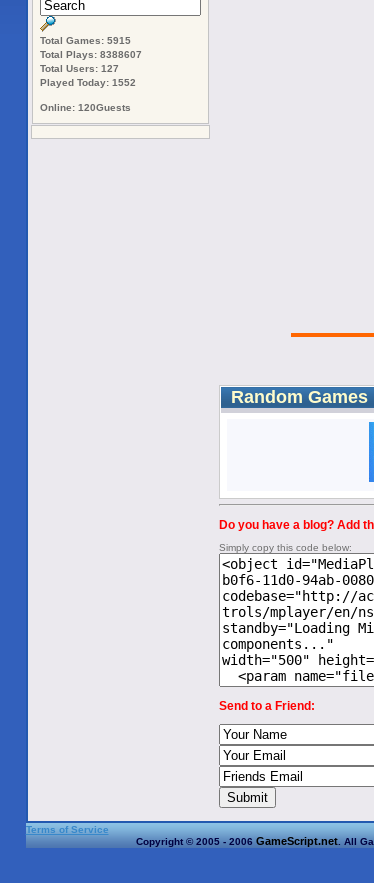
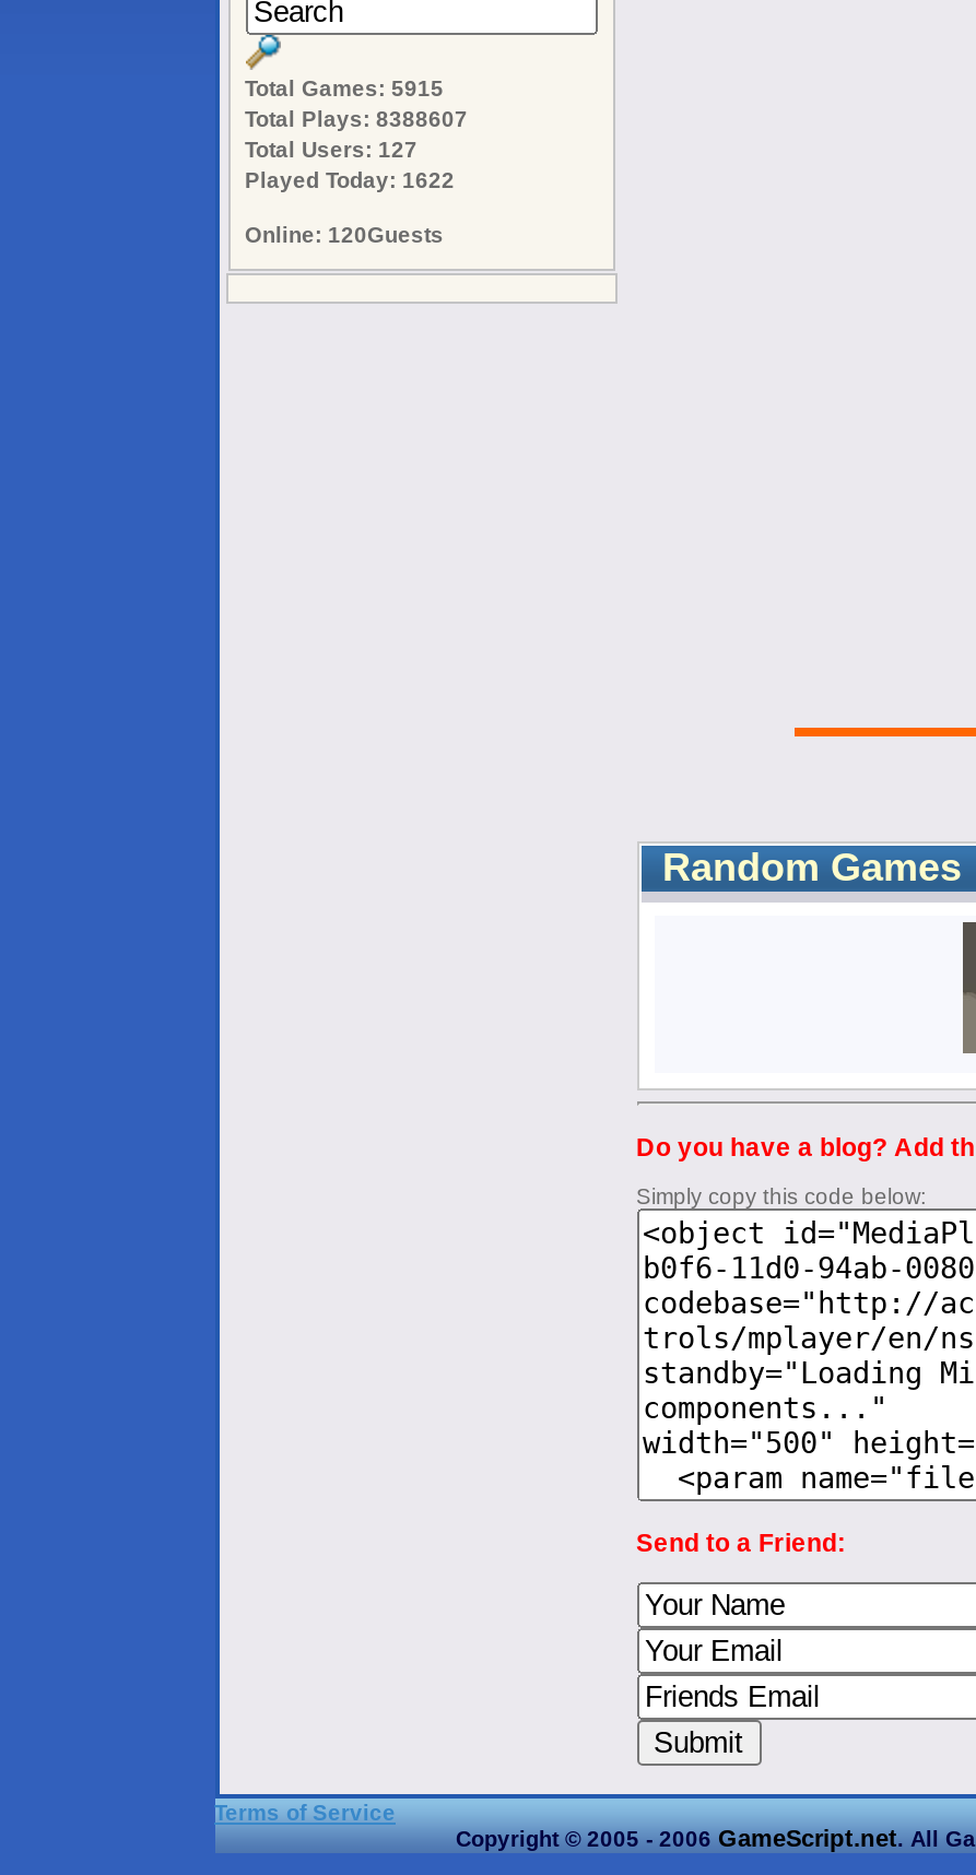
- Played Today: 1552
+ Played Today: 1622
